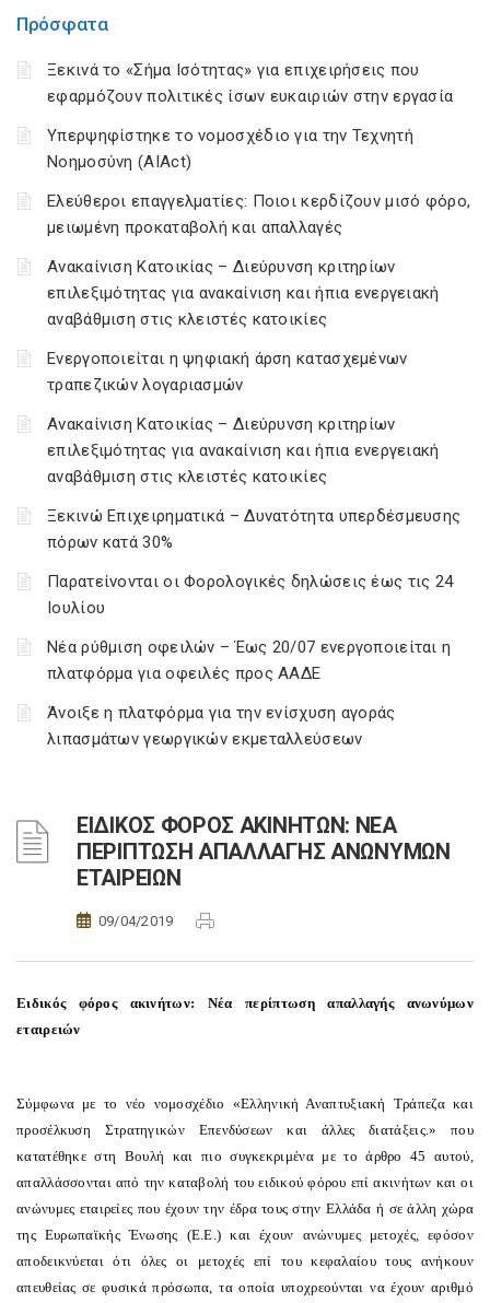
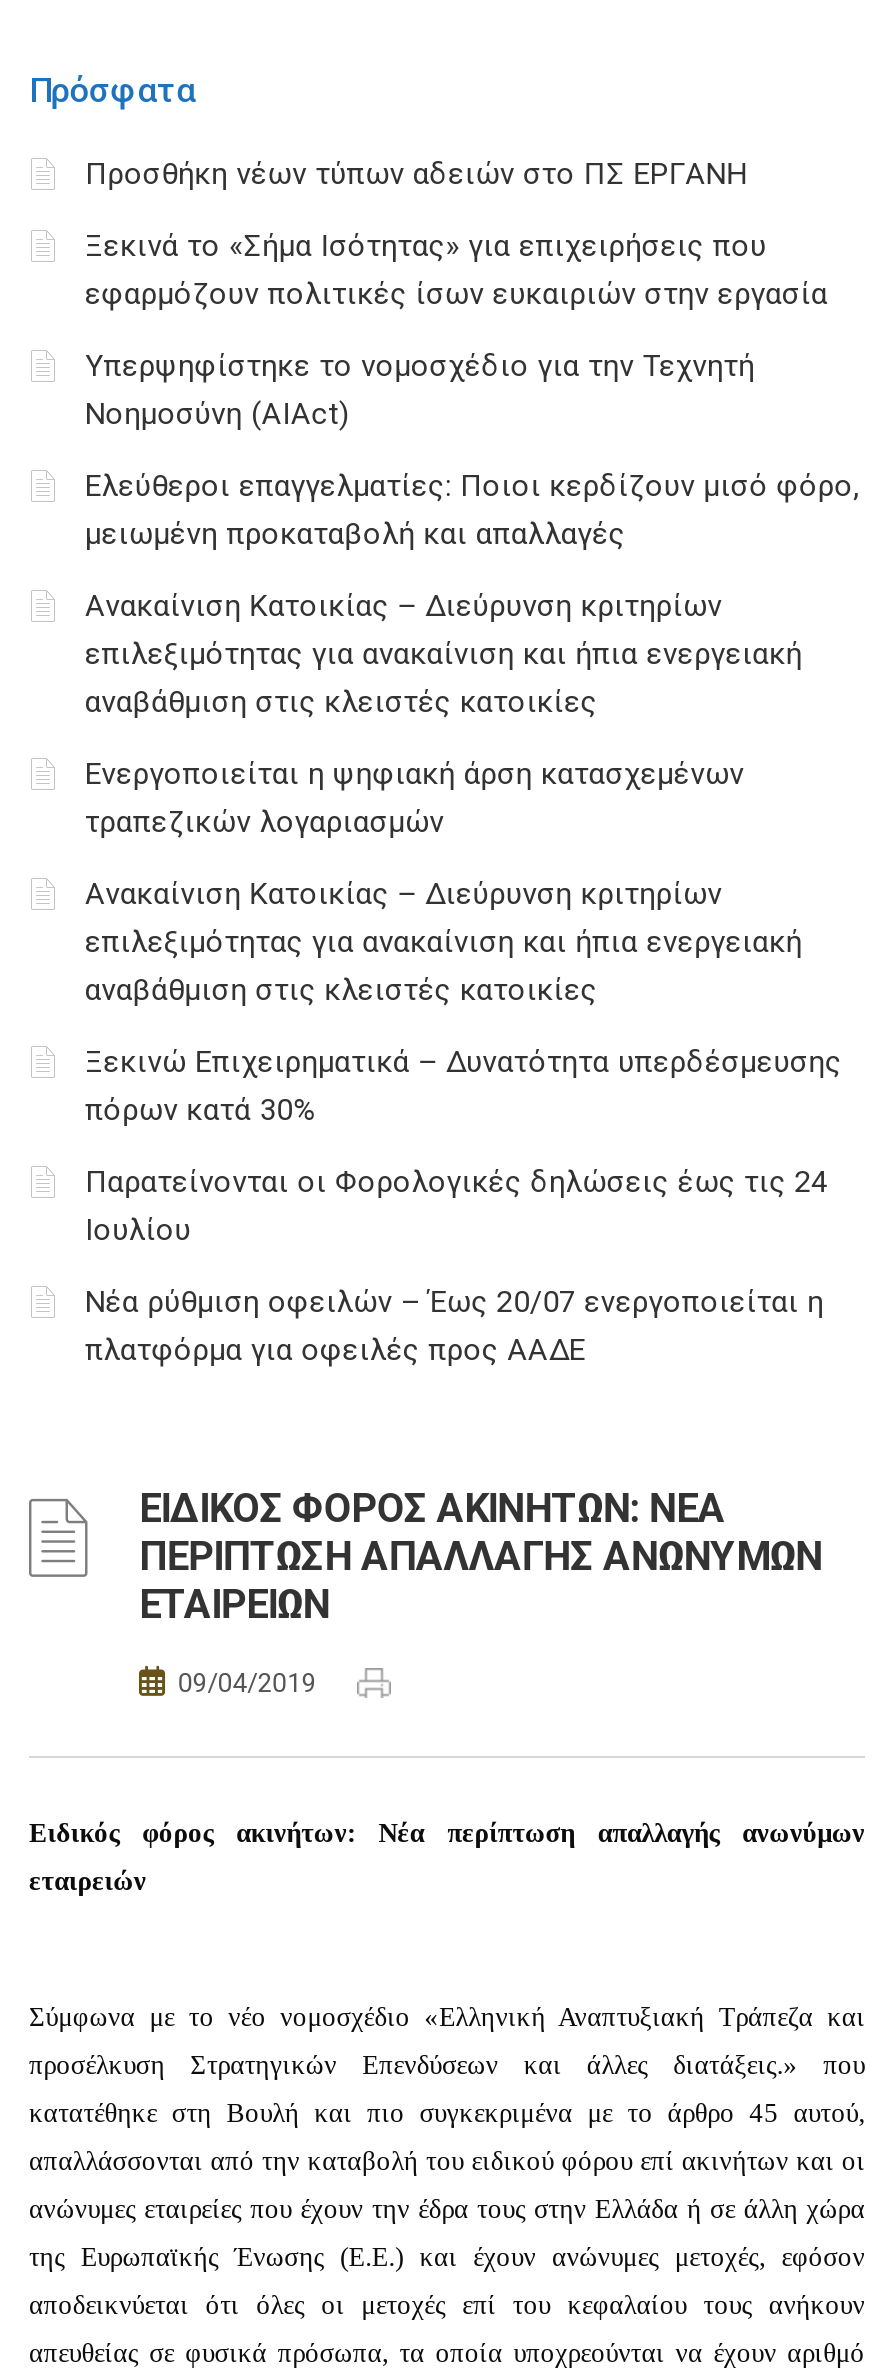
+ Προσθήκη νέων τύπων αδειών στο ΠΣ ΕΡΓΑΝΗ

moved down: Ξεκινά το «Σήμα Ισότητας» για επιχειρήσεις που | εφαρμόζουν πολιτικές ίσων ευκαιριών στην εργασία | Υπερψηφίστηκε το νομοσχέδιο για την Τεχνητή | ... | Νέα ρύθμιση οφειλών – Έως 20/07 ενεργοποιείται η | πλατφόρμα για οφειλές προς ΑΑΔΕ

- Άνοιξε η πλατφόρμα για την ενίσχυση αγοράς
- λιπασμάτων γεωργικών εκμεταλλεύσεων
